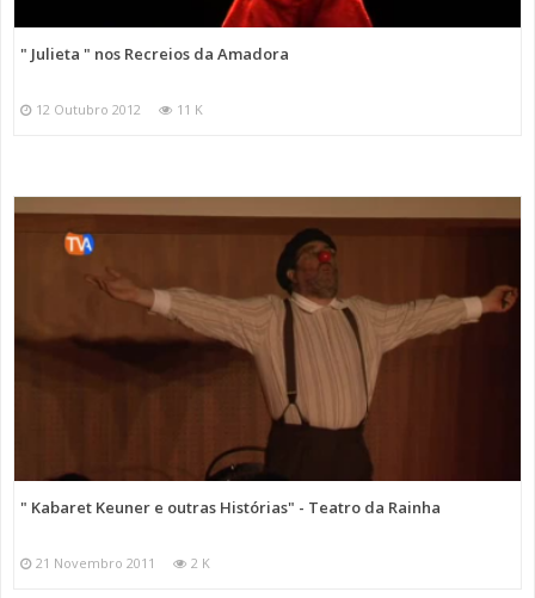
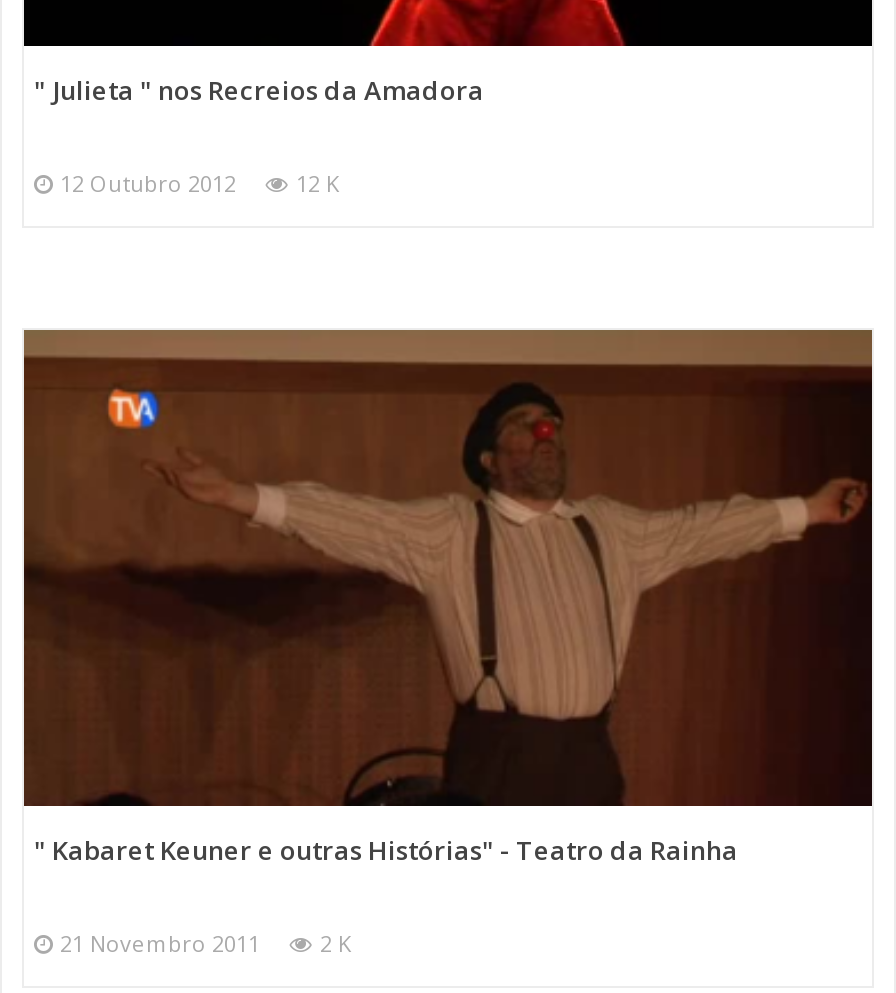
- 12 Outubro 2012 11 K
+ 12 Outubro 2012 12 K
